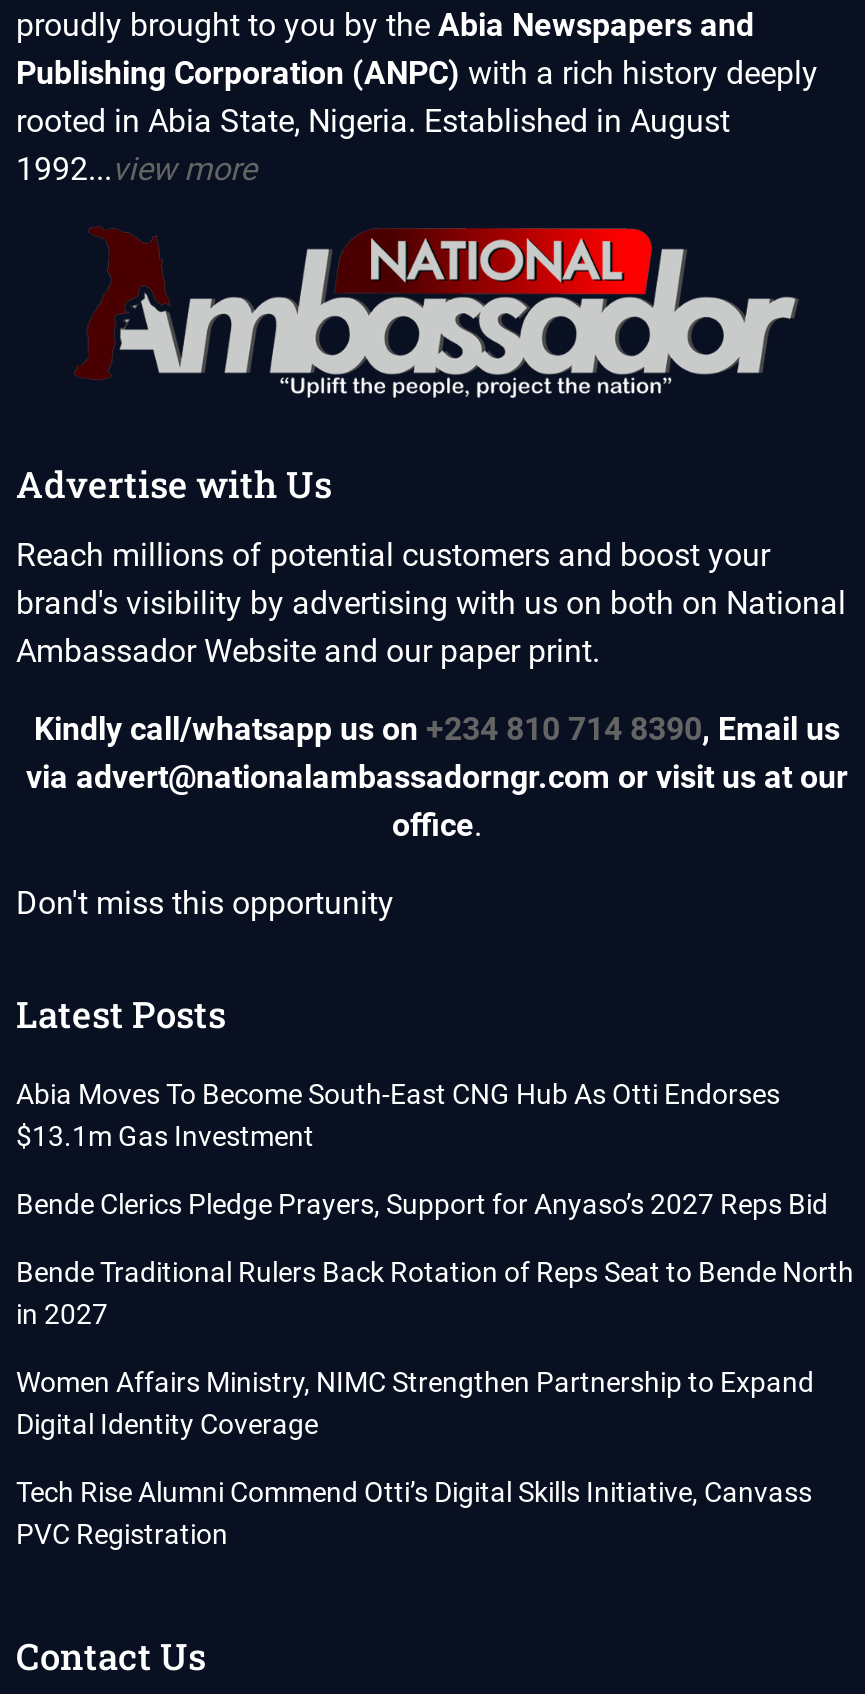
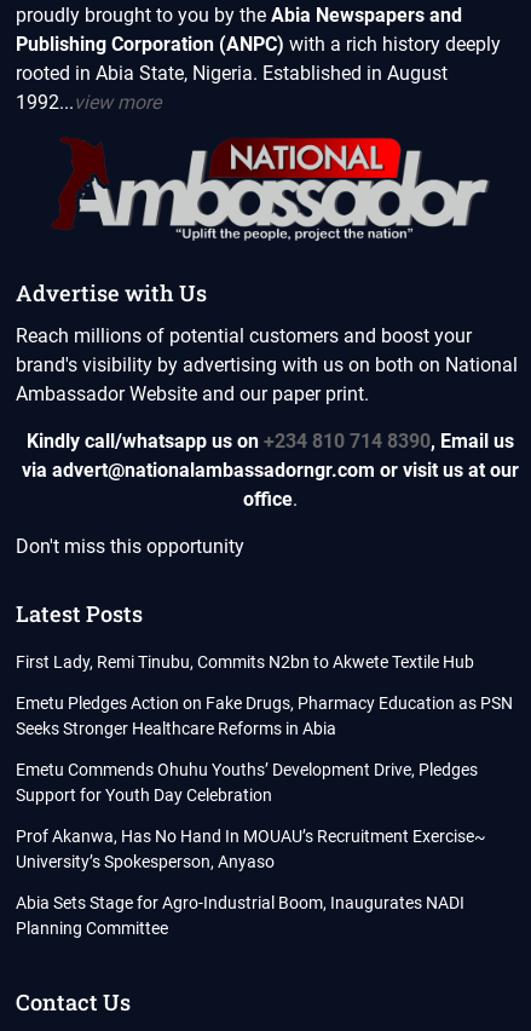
- Abia Moves To Become South-East CNG Hub As Otti Endorses
- $13.1m Gas Investment
+ First Lady, Remi Tinubu, Commits N2bn to Akwete Textile Hub

- Bende Clerics Pledge Prayers, Support for Anyaso’s 2027 Reps Bid
+ Emetu Pledges Action on Fake Drugs, Pharmacy Education as PSN
+ Seeks Stronger Healthcare Reforms in Abia

- Bende Traditional Rulers Back Rotation of Reps Seat to Bende North
- in 2027
+ Emetu Commends Ohuhu Youths’ Development Drive, Pledges
+ Support for Youth Day Celebration

- Women Affairs Ministry, NIMC Strengthen Partnership to Expand
- Digital Identity Coverage
+ Prof Akanwa, Has No Hand In MOUAU’s Recruitment Exercise~
+ University’s Spokesperson, Anyaso

- Tech Rise Alumni Commend Otti’s Digital Skills Initiative, Canvass
- PVC Registration
+ Abia Sets Stage for Agro-Industrial Boom, Inaugurates NADI
+ Planning Committee
